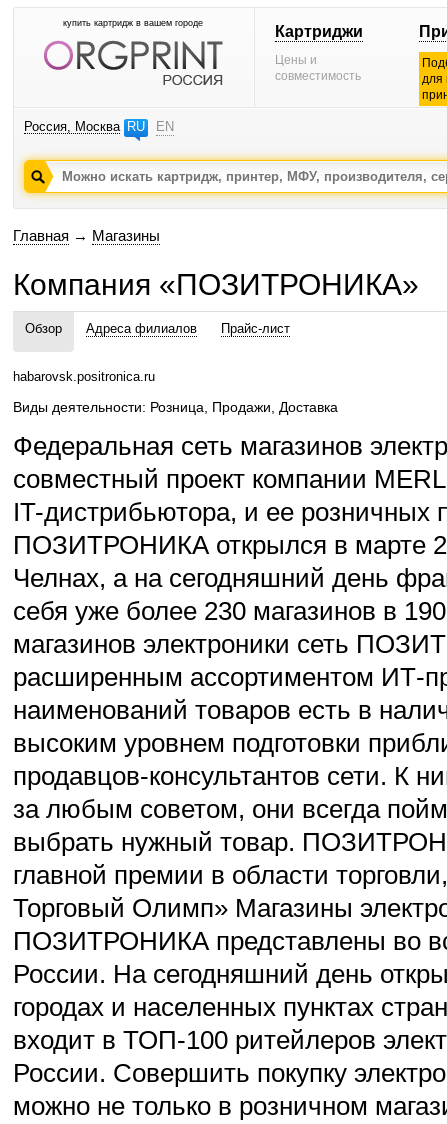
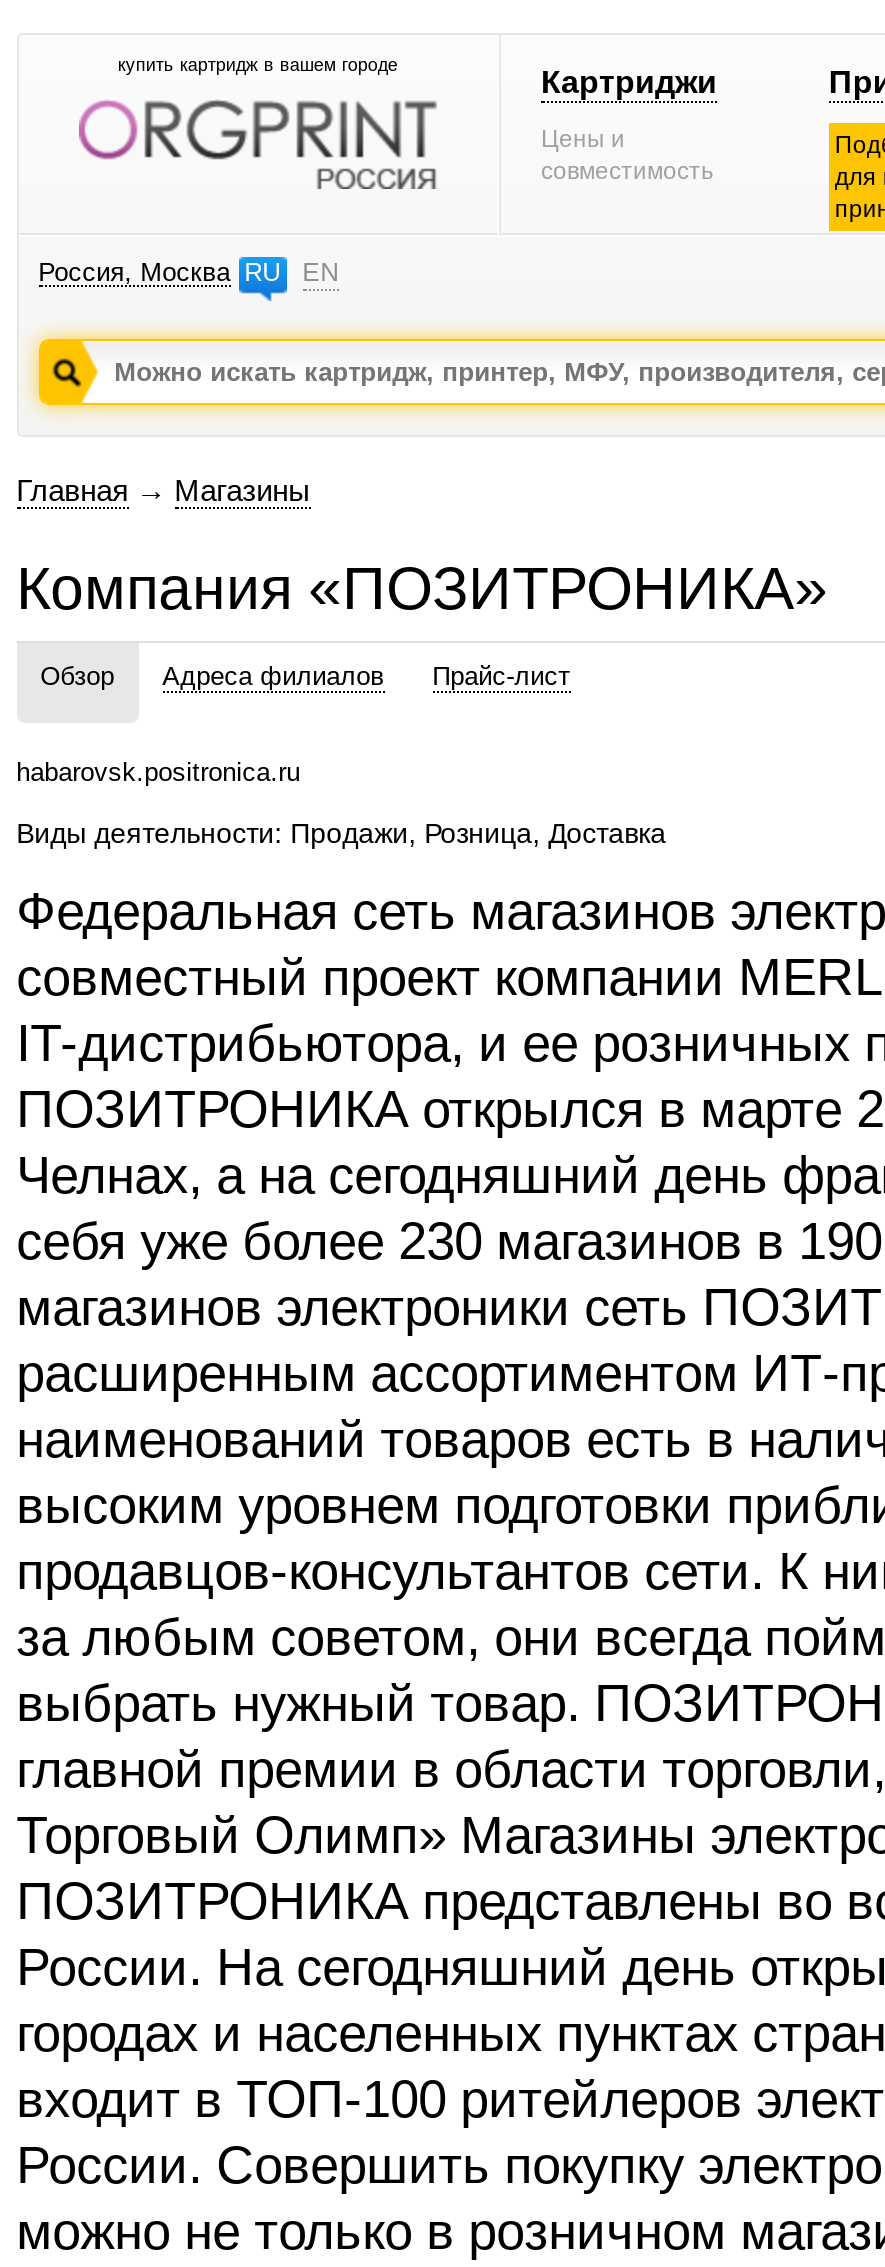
- Виды деятельности: Розница, Продажи, Доставка
+ Виды деятельности: Продажи, Розница, Доставка
